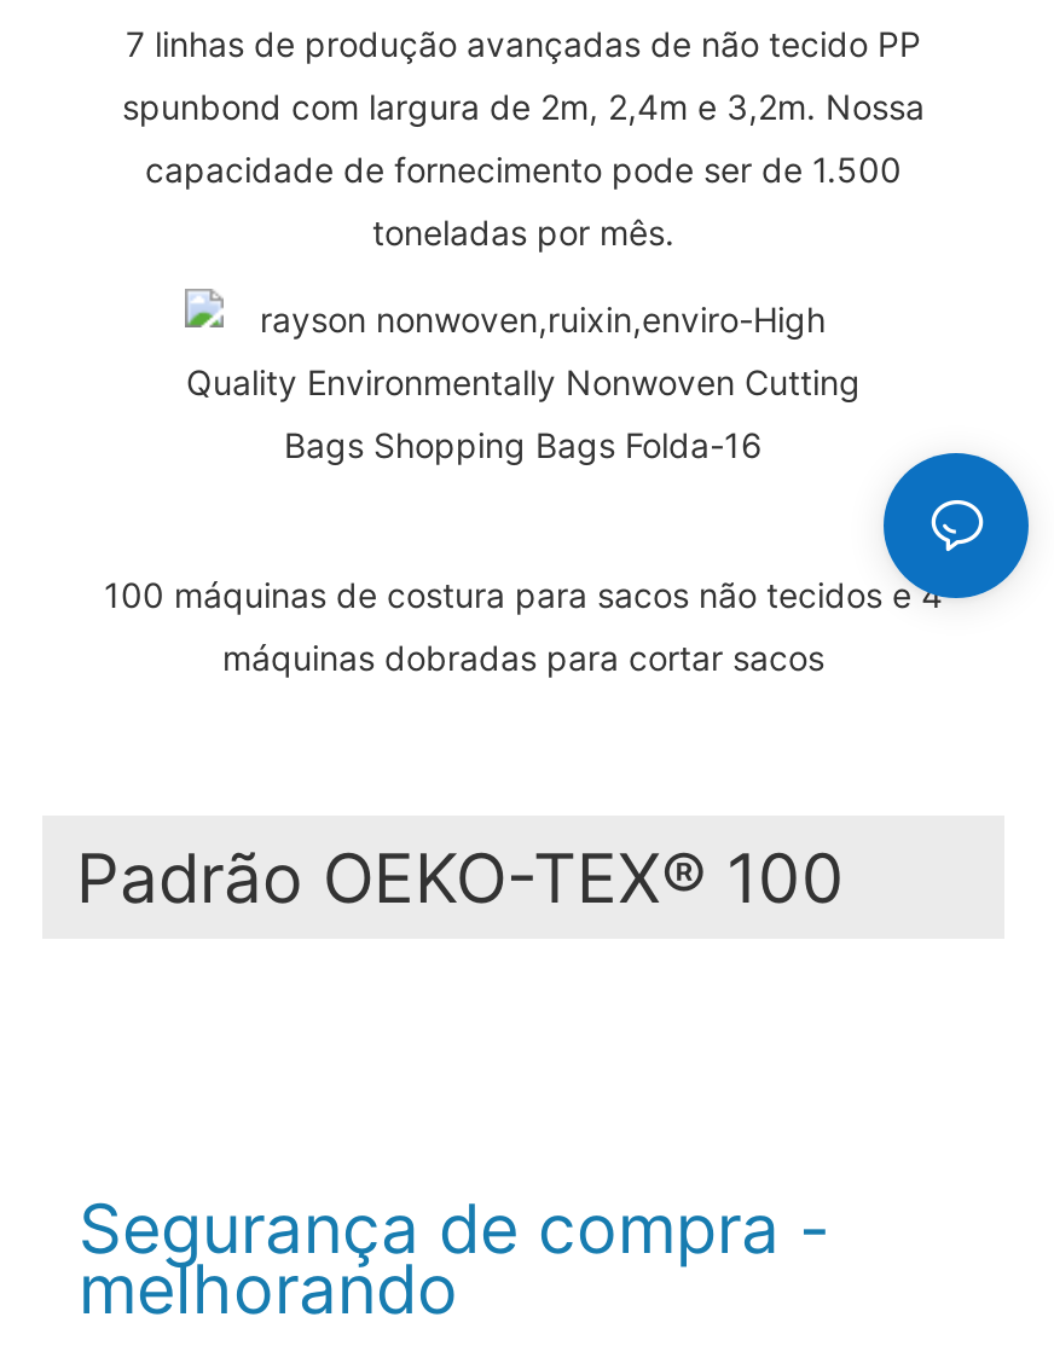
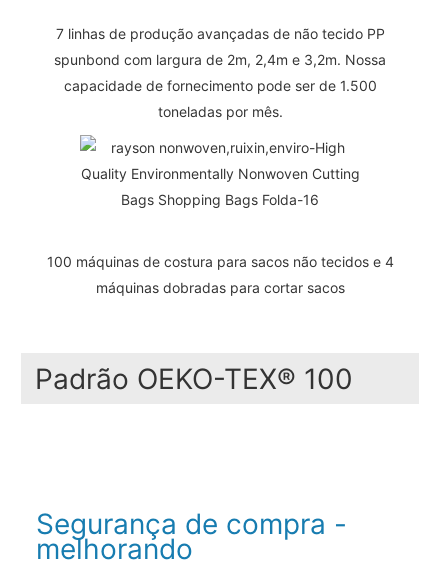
- [image]
